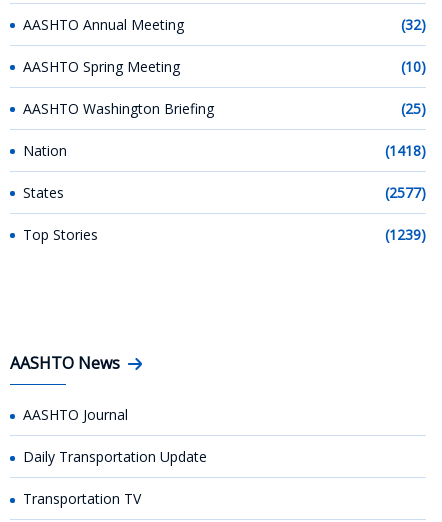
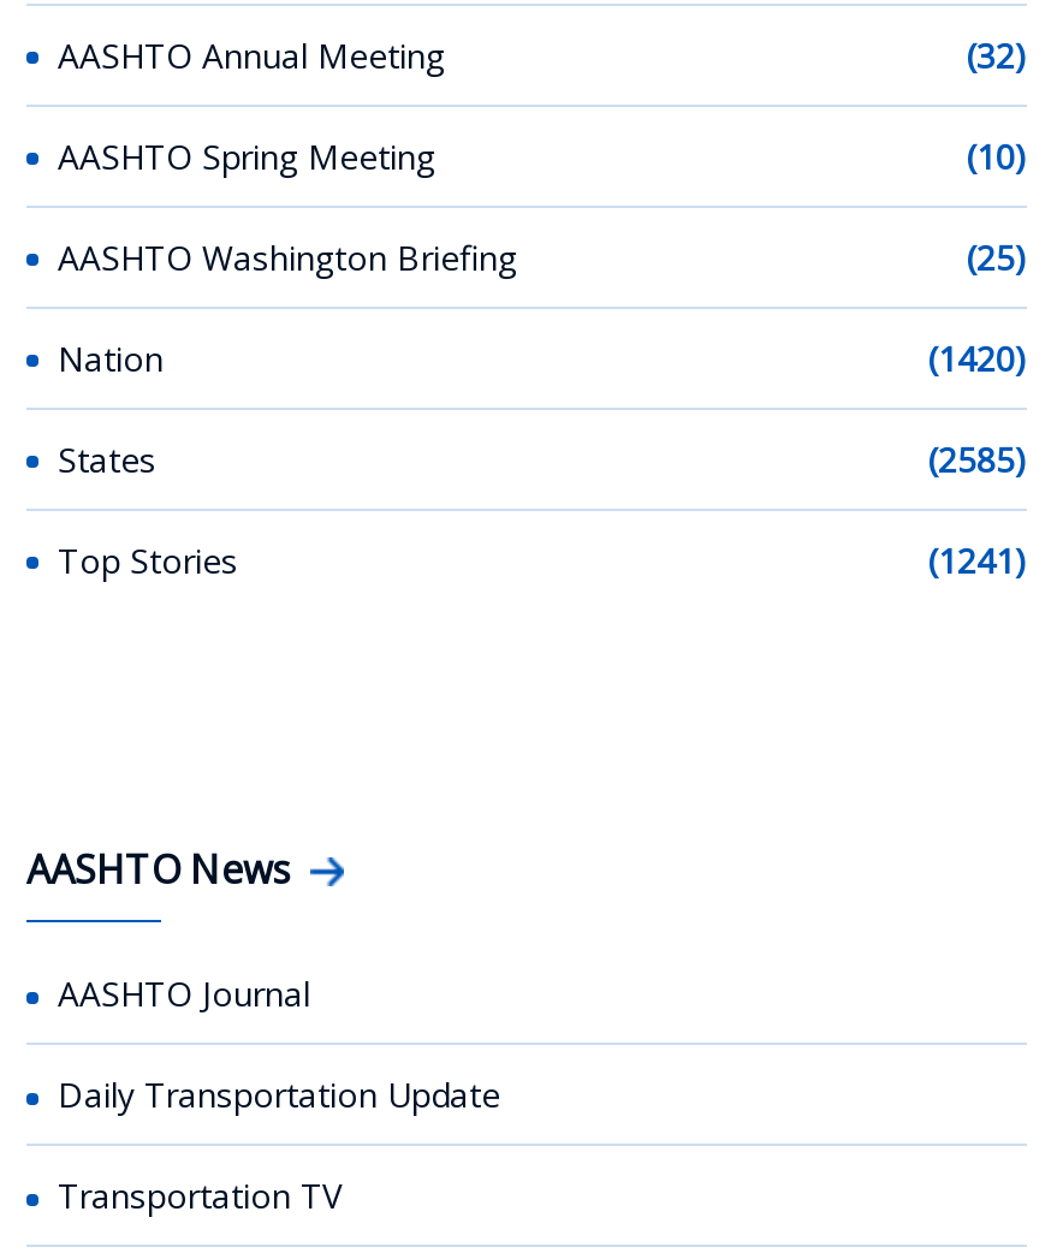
- (1418)
+ (1420)

- (2577)
+ (2585)

- (1239)
+ (1241)
